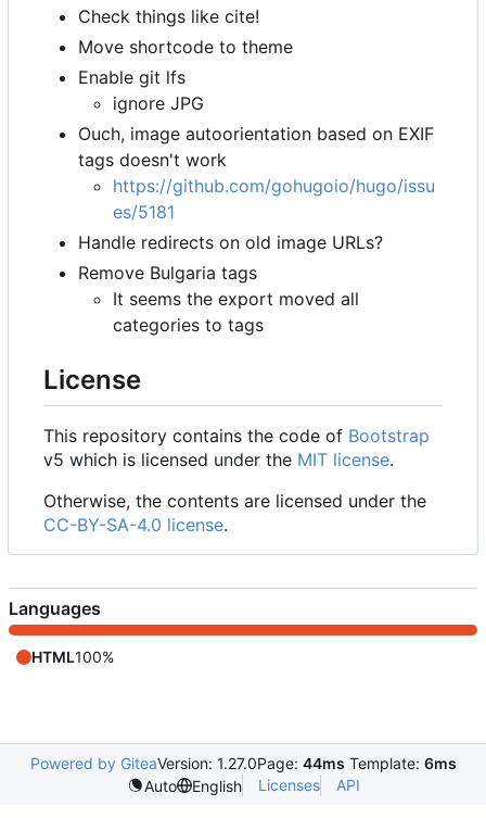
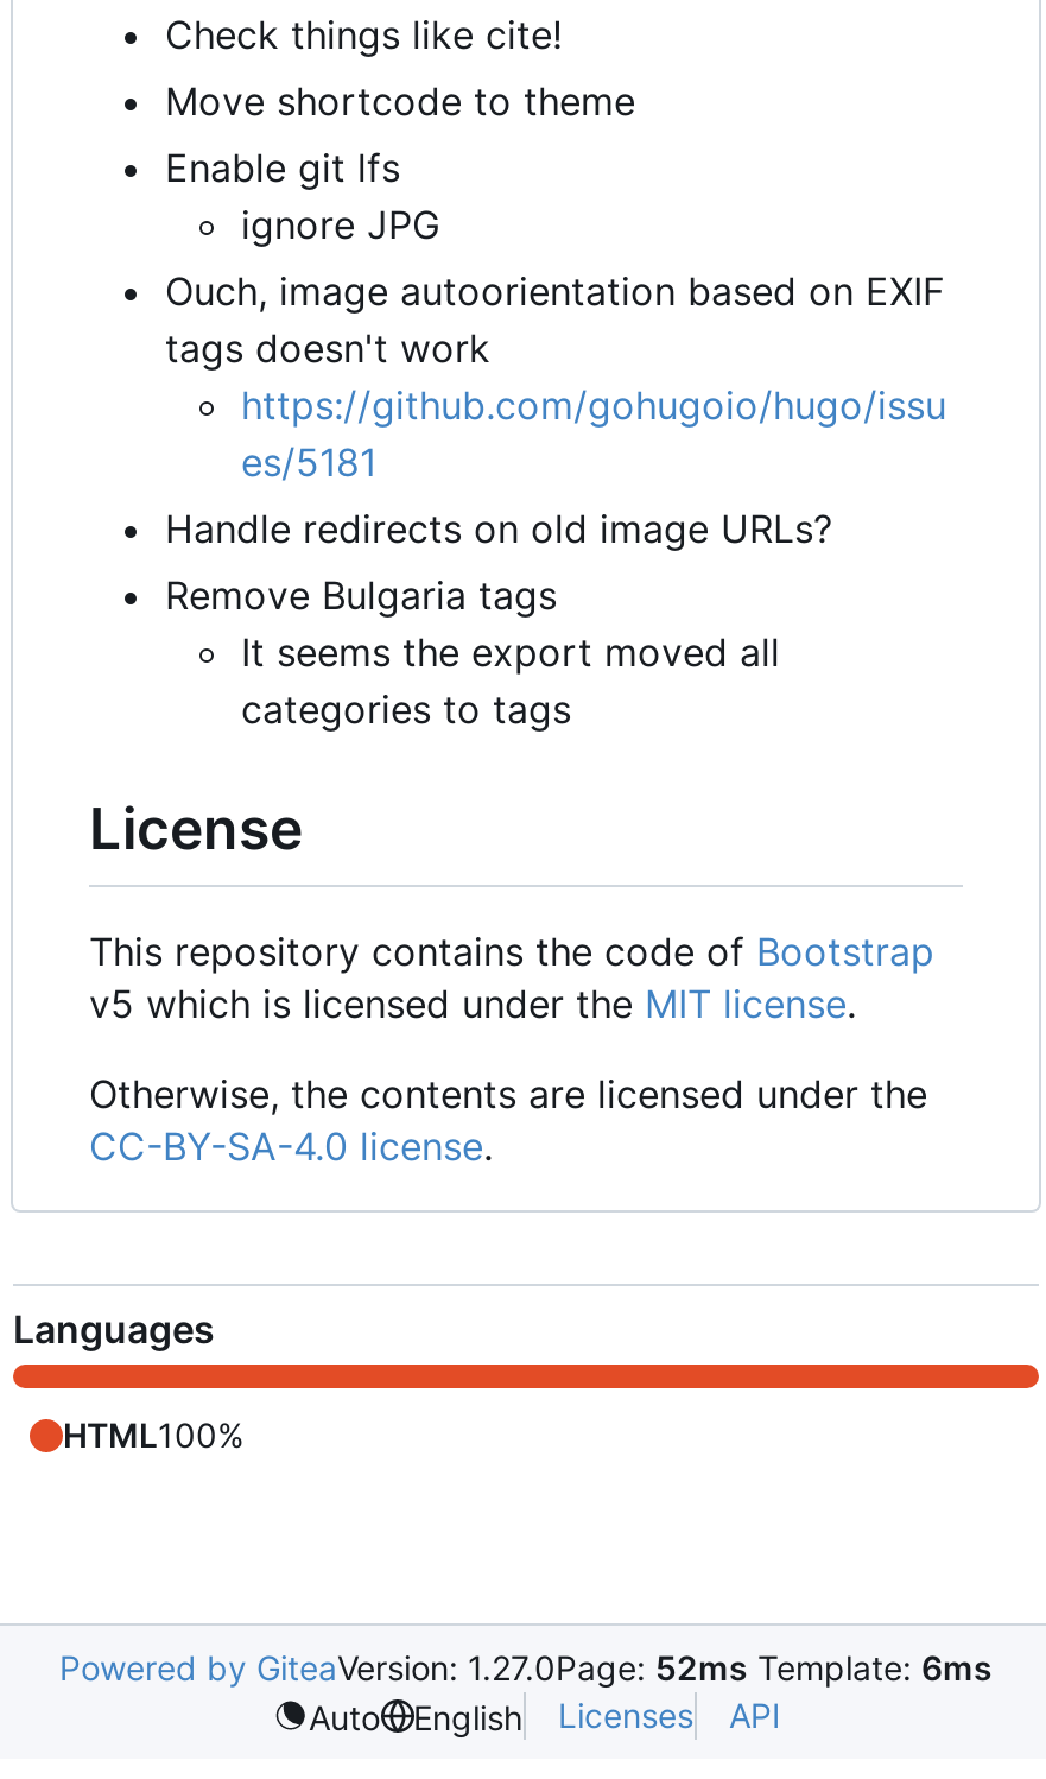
- Powered by GiteaVersion: 1.27.0Page: 44ms Template: 6ms
+ Powered by GiteaVersion: 1.27.0Page: 52ms Template: 6ms
